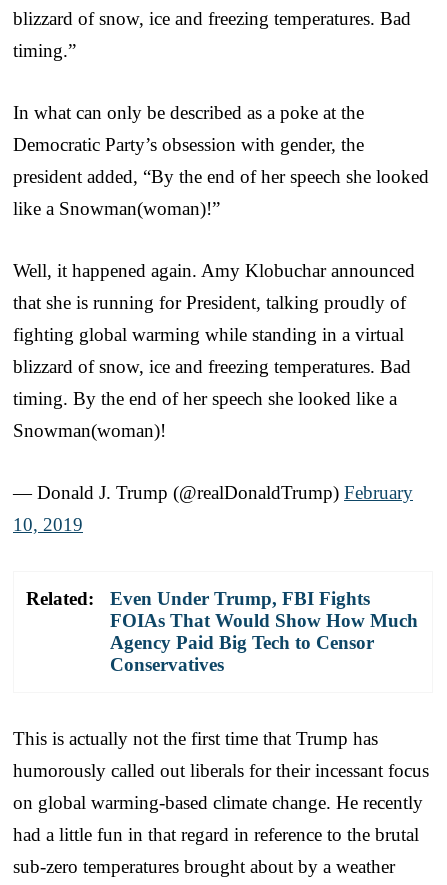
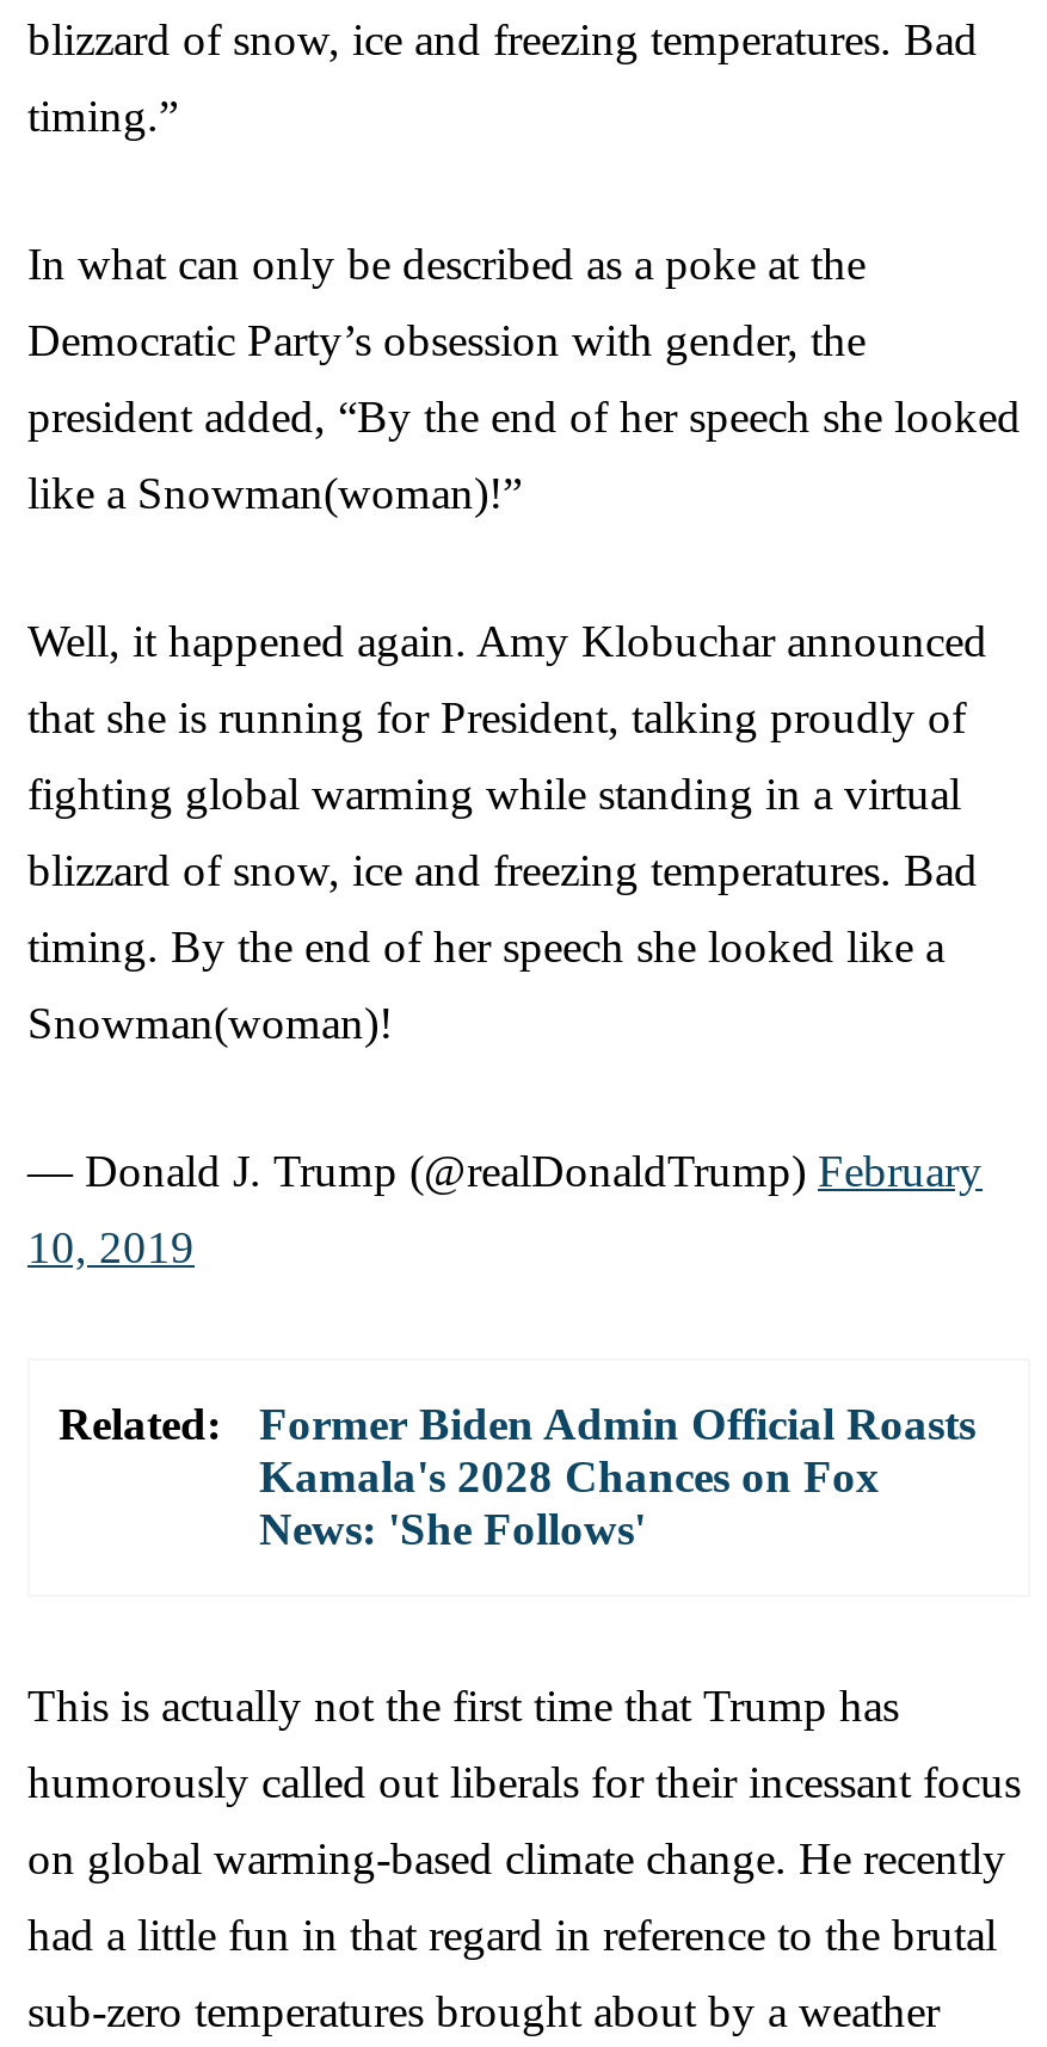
- Even Under Trump, FBI Fights
- FOIAs That Would Show How Much
- Agency Paid Big Tech to Censor
- Conservatives
+ Former Biden Admin Official Roasts
+ Kamala's 2028 Chances on Fox
+ News: 'She Follows'
